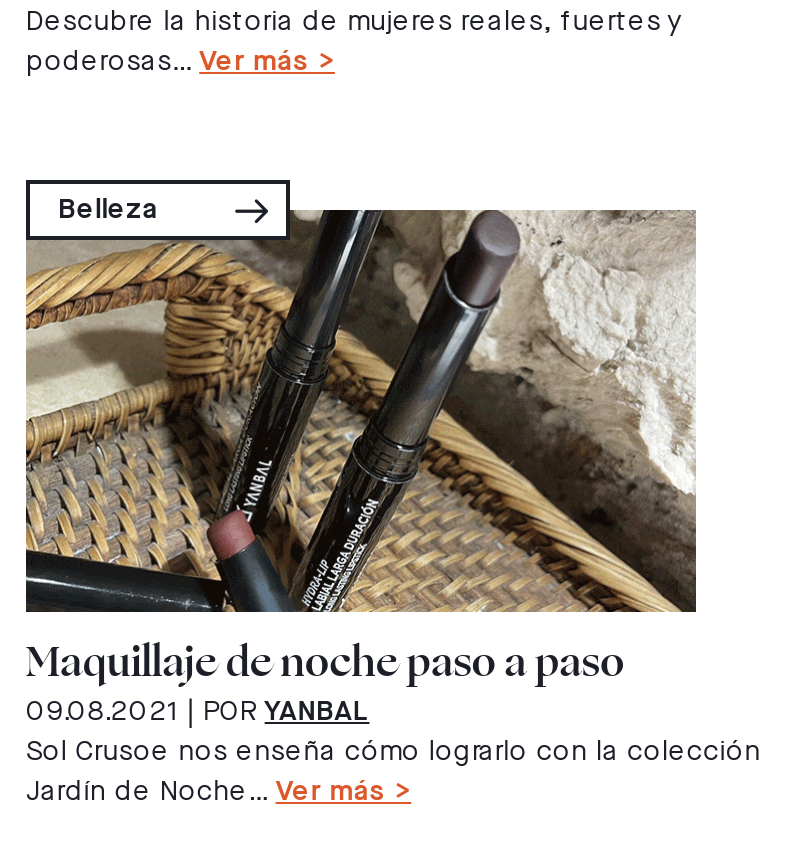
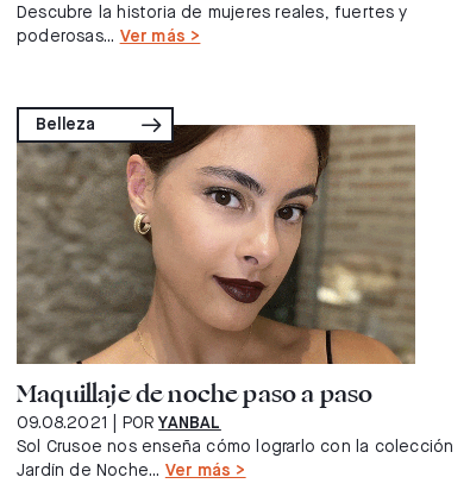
- [image]
+ [image]
